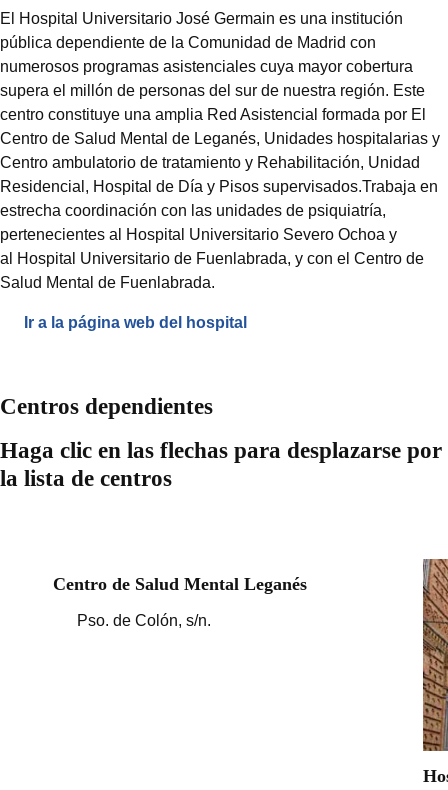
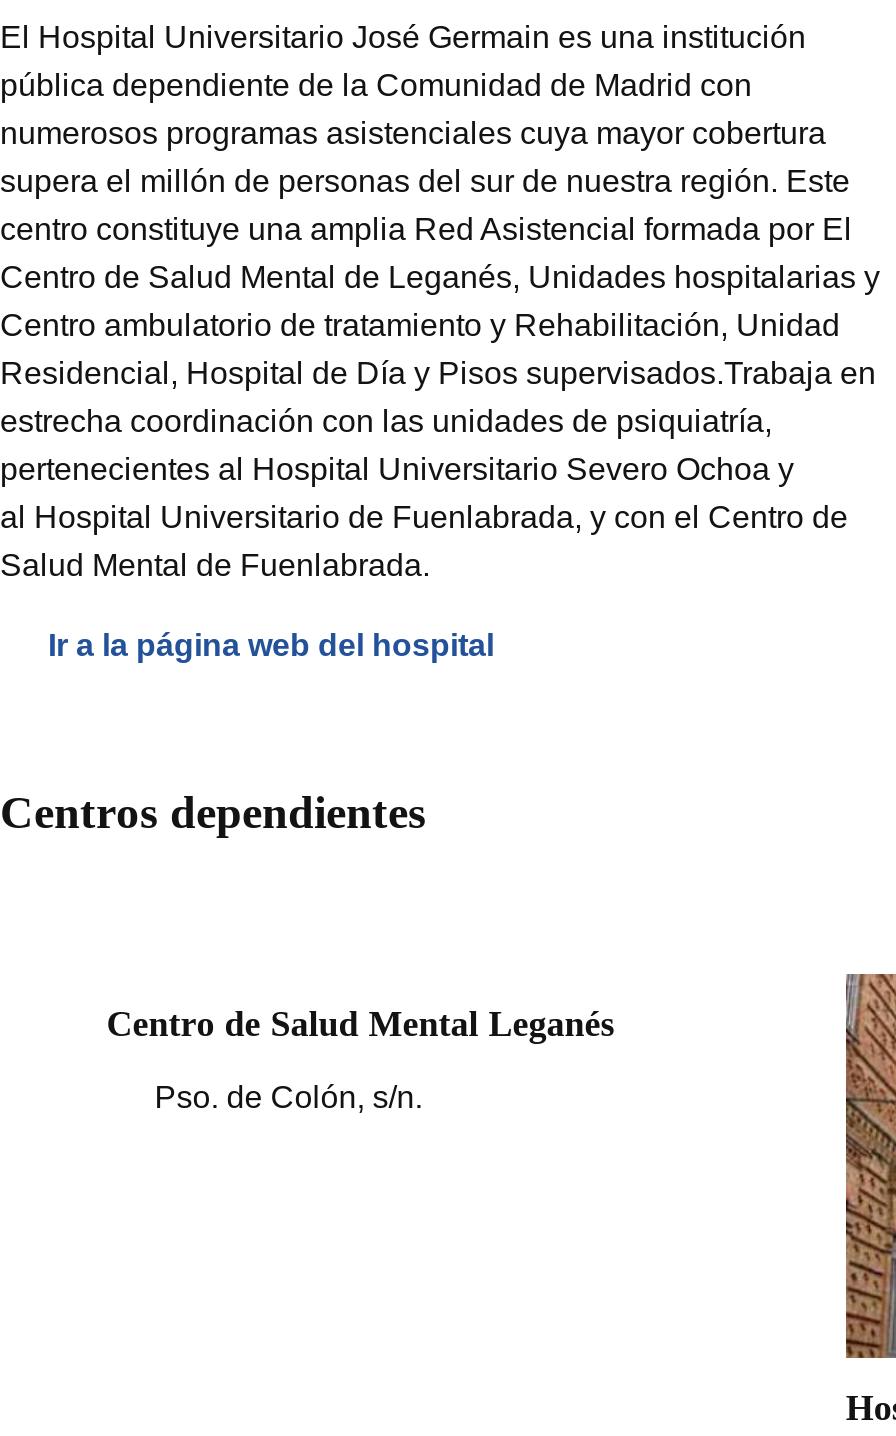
- Haga clic en las flechas para desplazarse por
- la lista de centros
